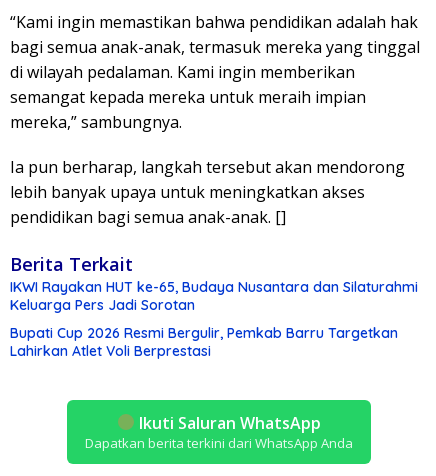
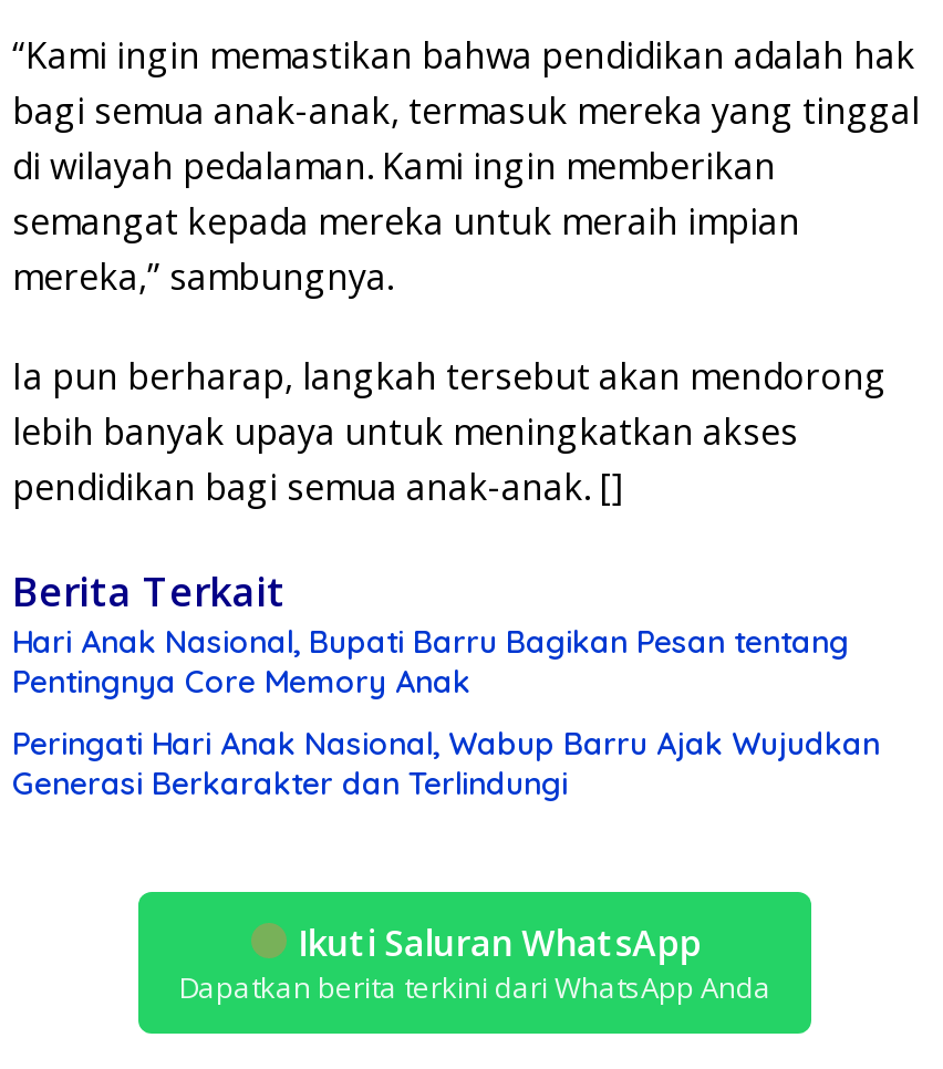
- IKWI Rayakan HUT ke-65, Budaya Nusantara dan Silaturahmi
- Keluarga Pers Jadi Sorotan
+ Hari Anak Nasional, Bupati Barru Bagikan Pesan tentang
+ Pentingnya Core Memory Anak

- Bupati Cup 2026 Resmi Bergulir, Pemkab Barru Targetkan
- Lahirkan Atlet Voli Berprestasi
+ Peringati Hari Anak Nasional, Wabup Barru Ajak Wujudkan
+ Generasi Berkarakter dan Terlindungi
